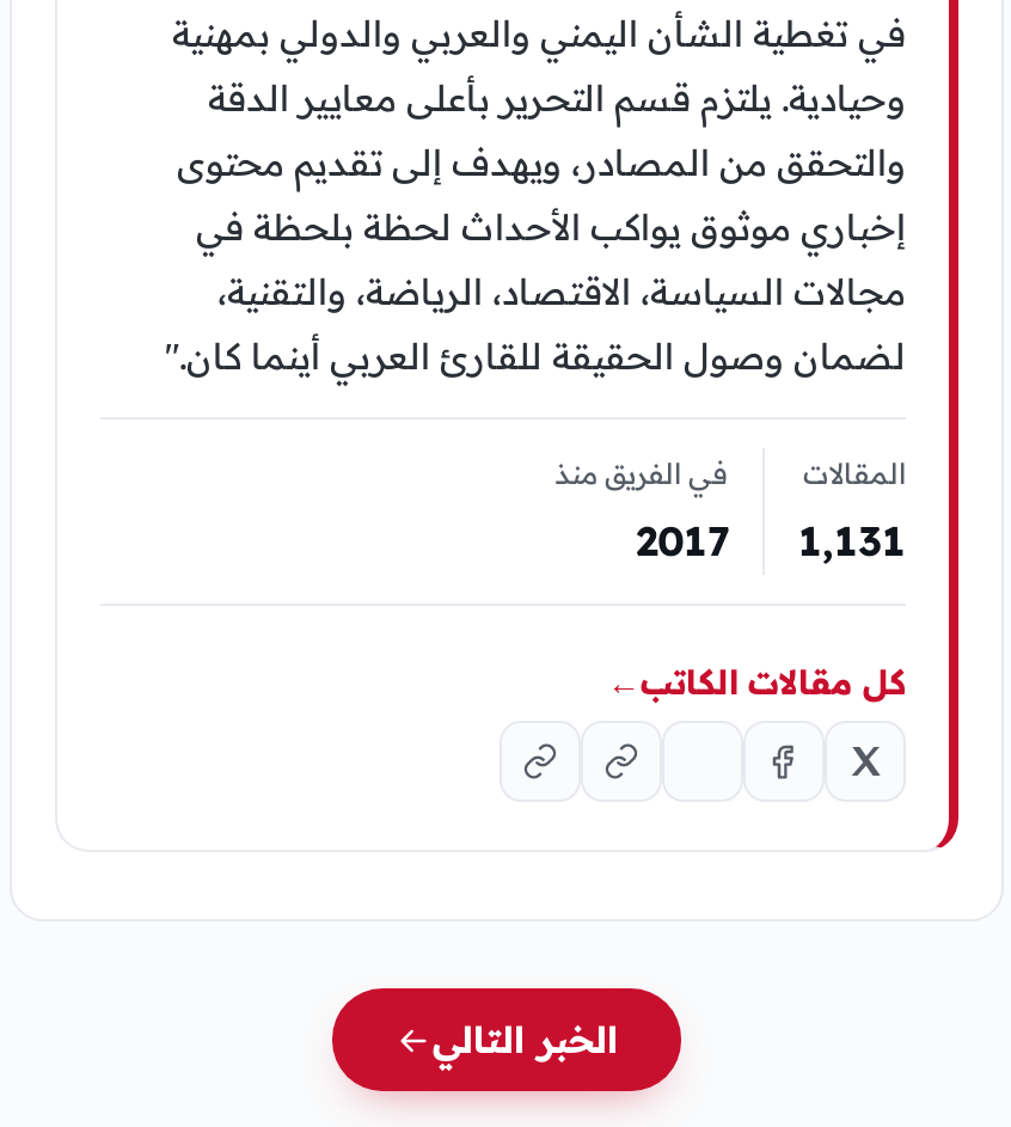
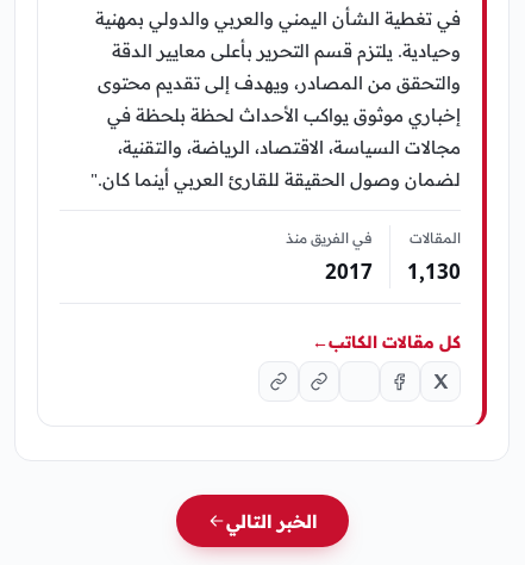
- 2017 1٬131
+ 2017 1٬130
